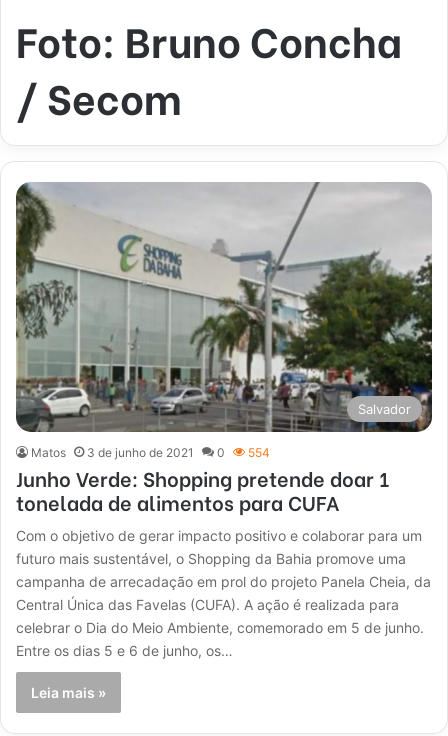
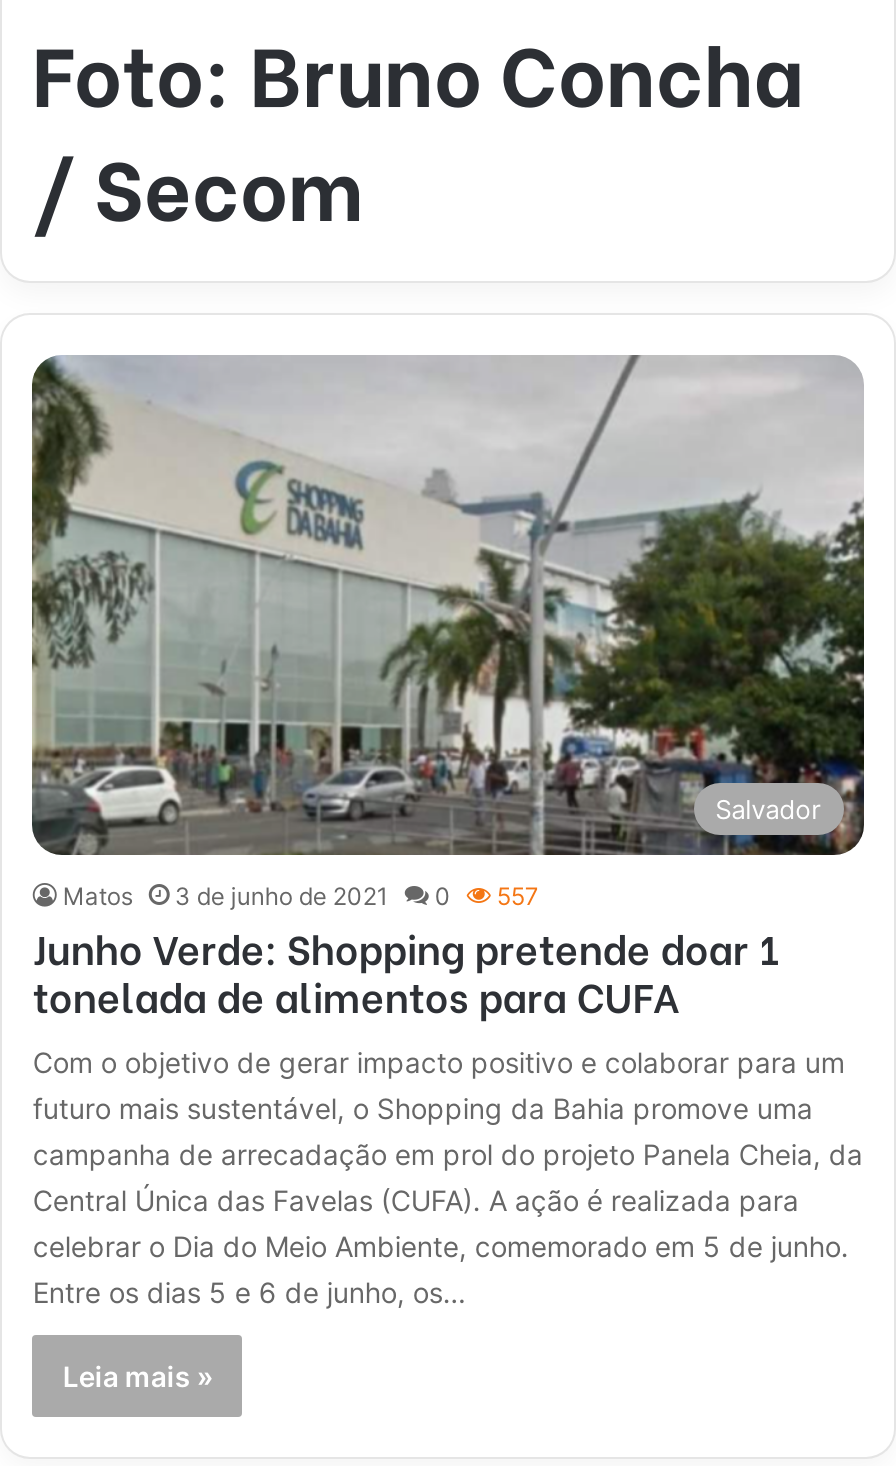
- Matos 3 de junho de 2021 0 554
+ Matos 3 de junho de 2021 0 557
